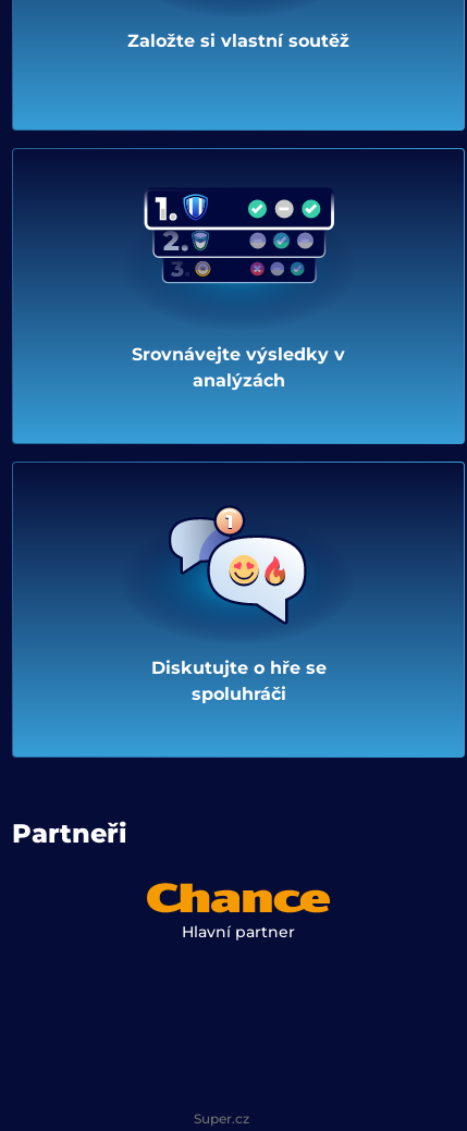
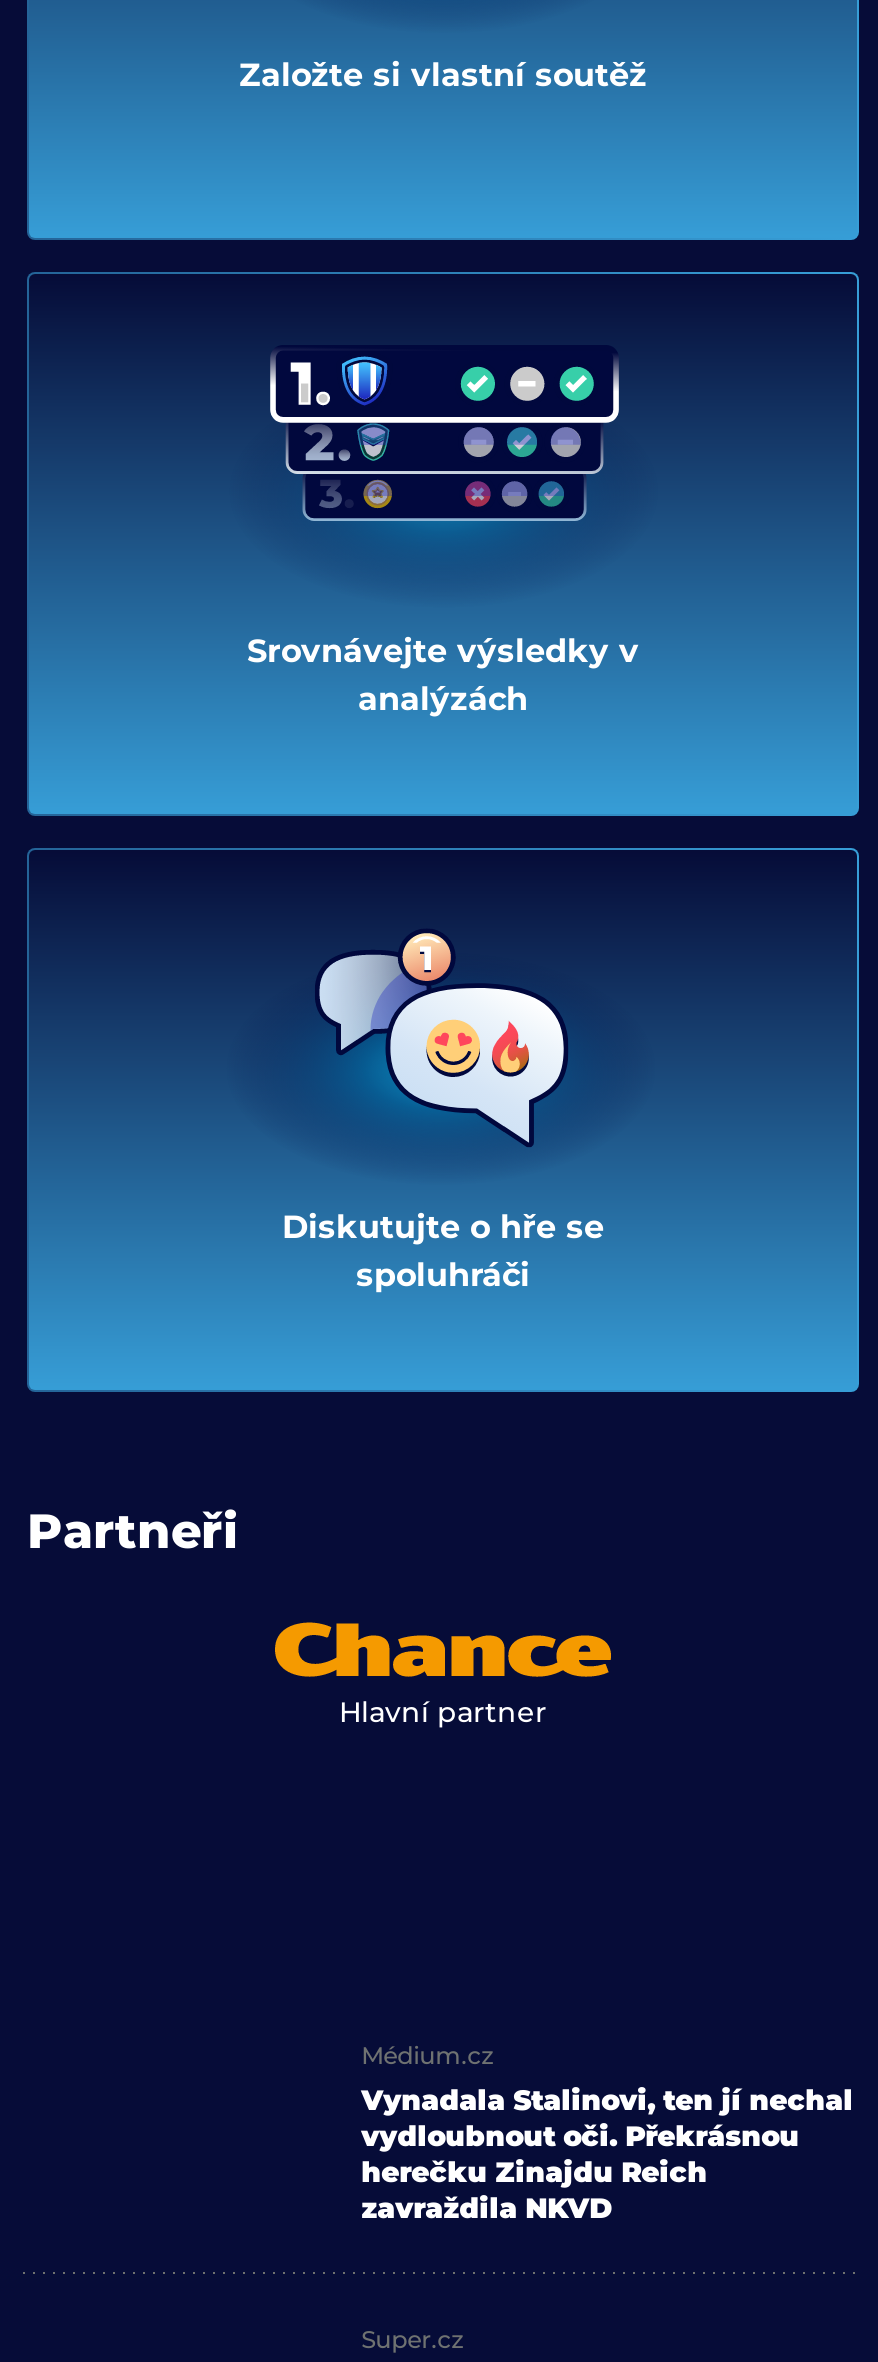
+ Médium.cz
+ Vynadala Stalinovi, ten jí nechal
+ vydloubnout oči. Překrásnou
+ herečku Zinajdu Reich
+ zavraždila NKVD
